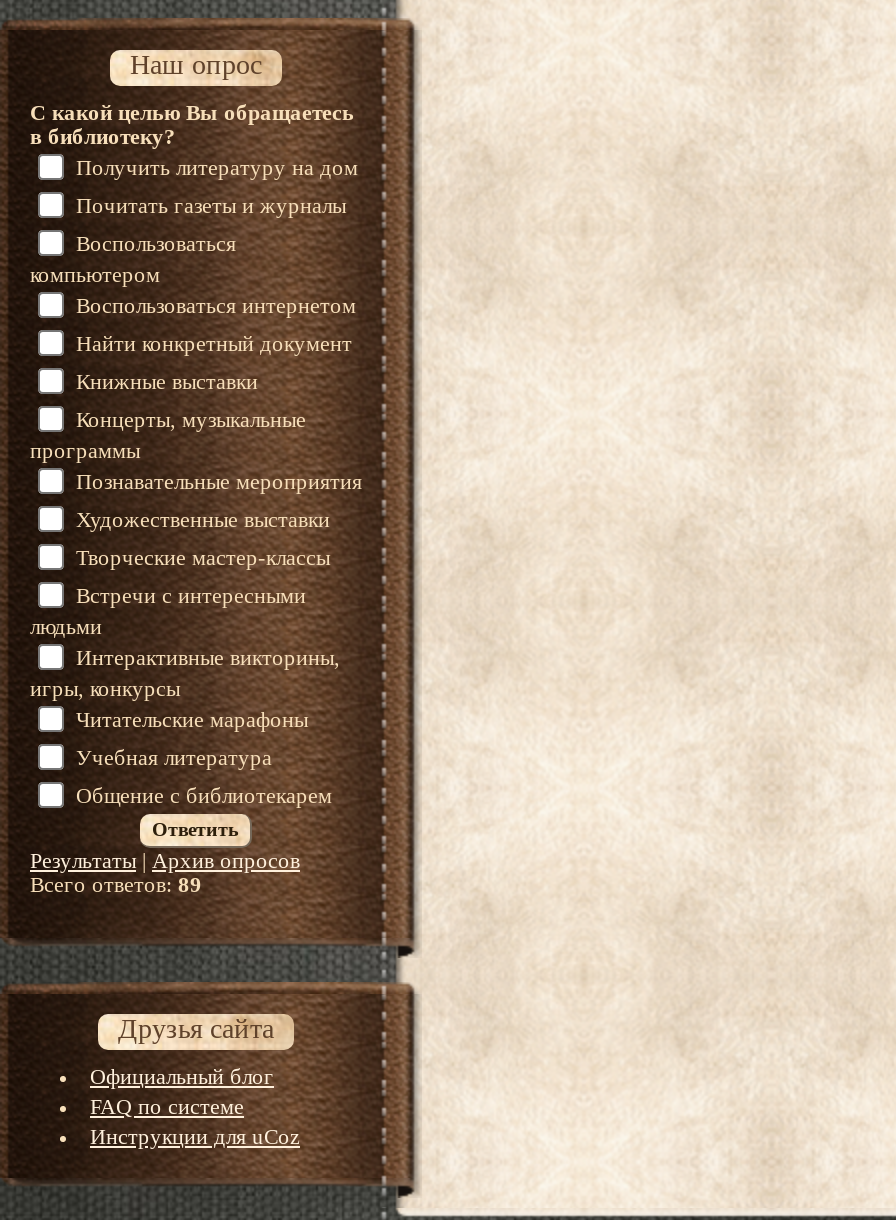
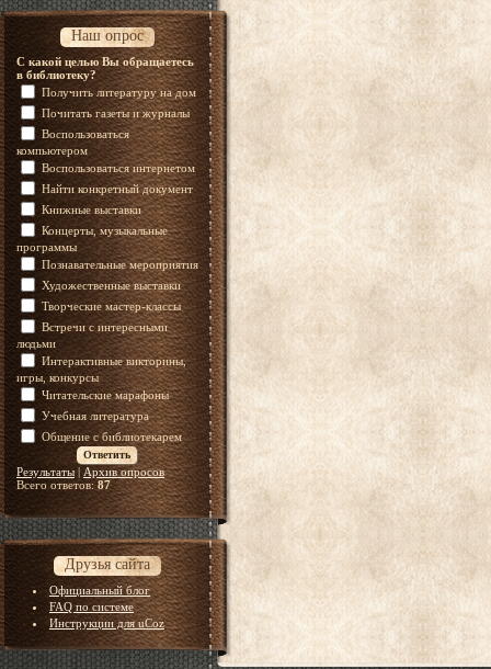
- Всего ответов:89
+ Всего ответов:87
